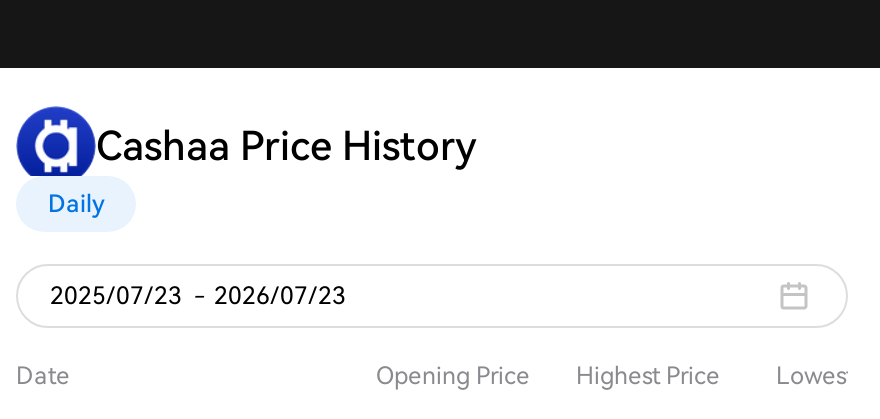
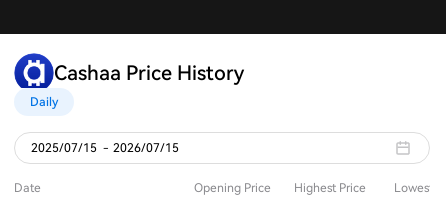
- 2025/07/23 - 2026/07/23
+ 2025/07/15 - 2026/07/15
